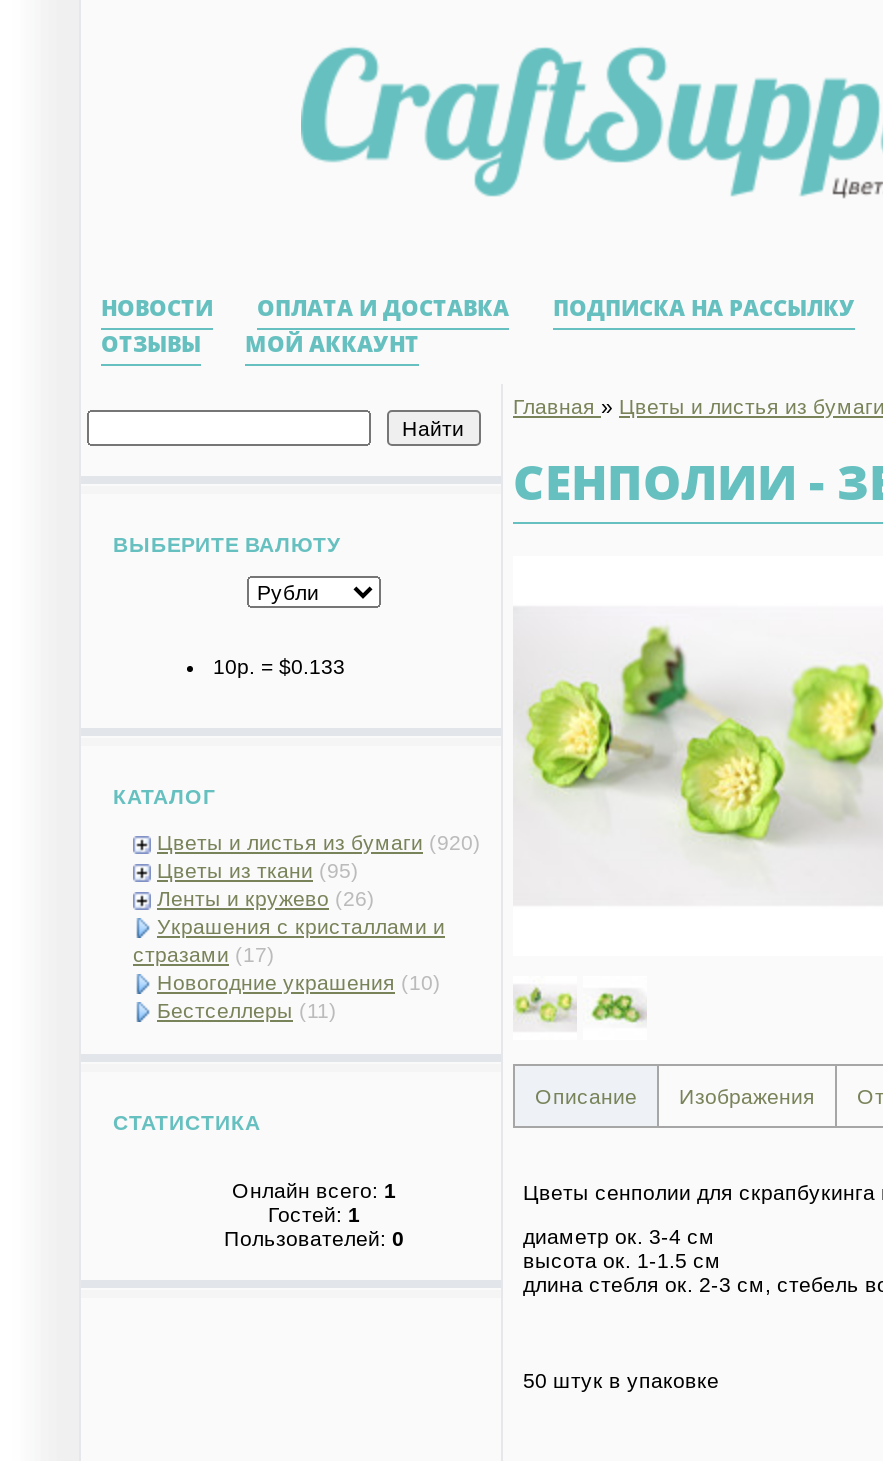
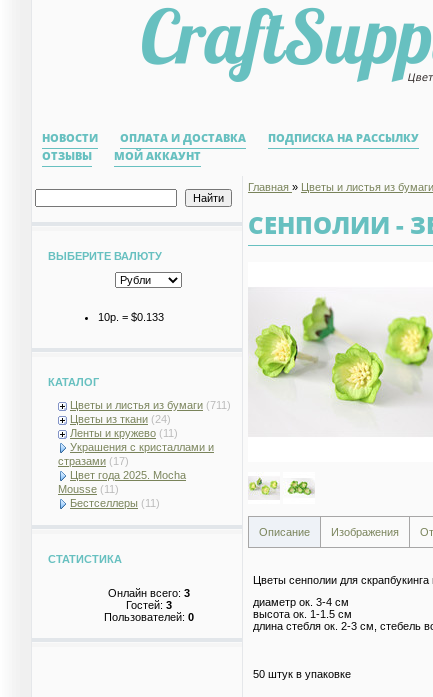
- Цветы и листья из бумаги (920)
+ Цветы и листья из бумаги (711)

- Цветы из ткани (95)
+ Цветы из ткани (24)

- Ленты и кружево (26)
+ Ленты и кружево (11)

- Новогодние украшения (10)
+ Цвет года 2025. Mocha
+ Mousse (11)

- Онлайн всего: 1
+ Онлайн всего: 3

- Гостей: 1
+ Гостей: 3
